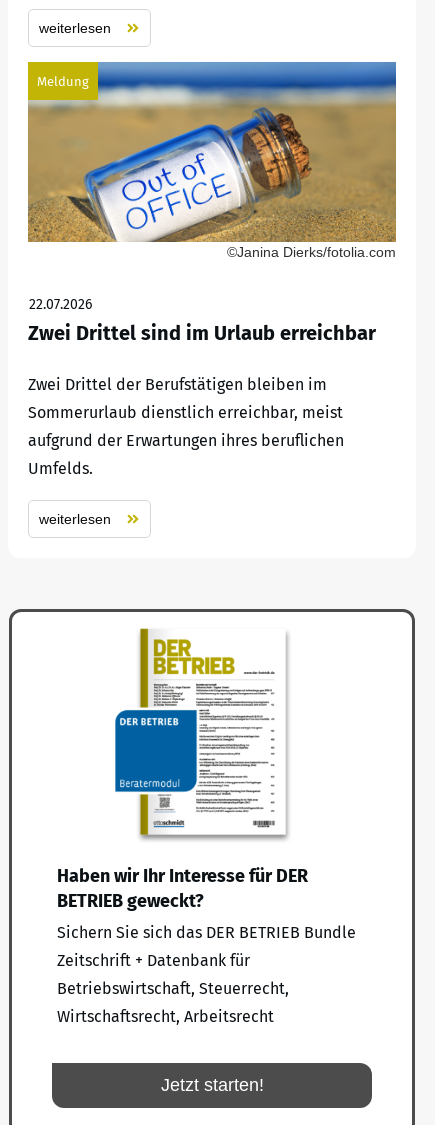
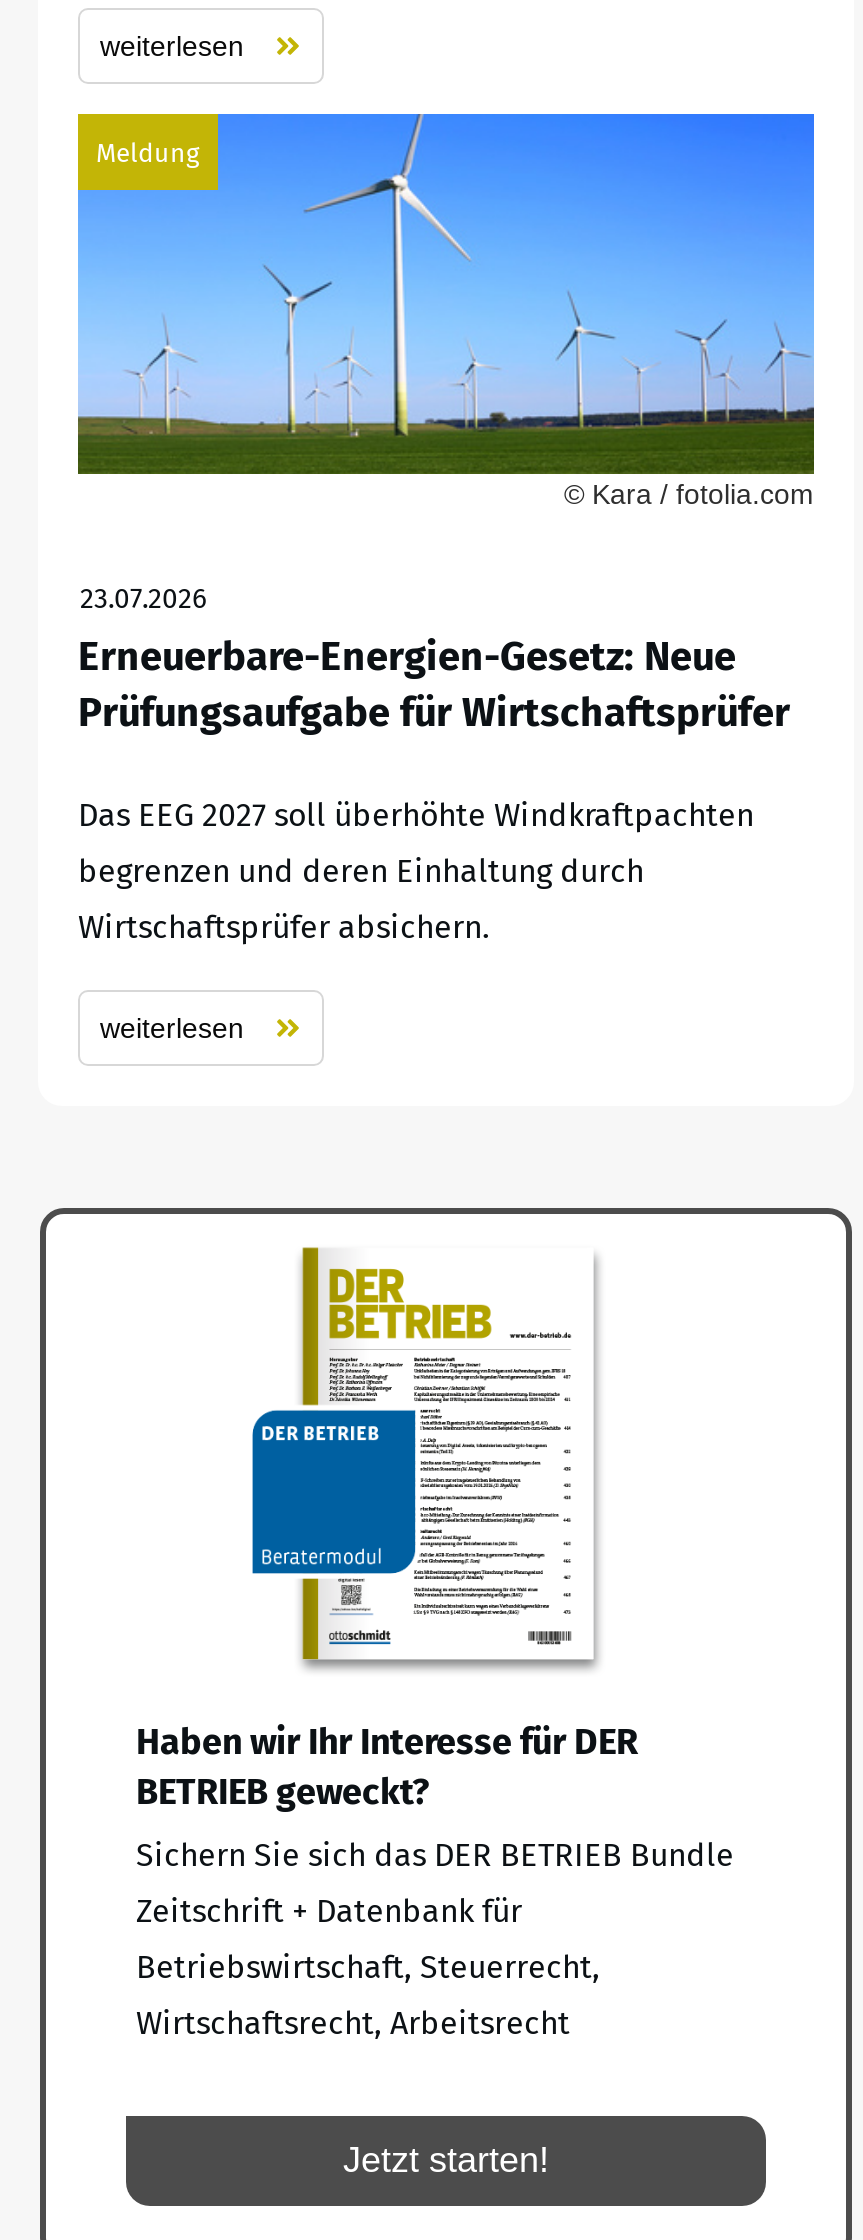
- [image]
- ©Janina Dierks/fotolia.com
- 22.07.2026
- Zwei Drittel sind im Urlaub erreichbar
- Zwei Drittel der Berufstätigen bleiben im
- Sommerurlaub dienstlich erreichbar, meist
- aufgrund der Erwartungen ihres beruflichen
- Umfelds.
+ [image]
+ © Kara / fotolia.com
+ 23.07.2026
+ Erneuerbare-Energien-Gesetz: Neue
+ Prüfungsaufgabe für Wirtschaftsprüfer
+ Das EEG 2027 soll überhöhte Windkraftpachten
+ begrenzen und deren Einhaltung durch
+ Wirtschaftsprüfer absichern.
